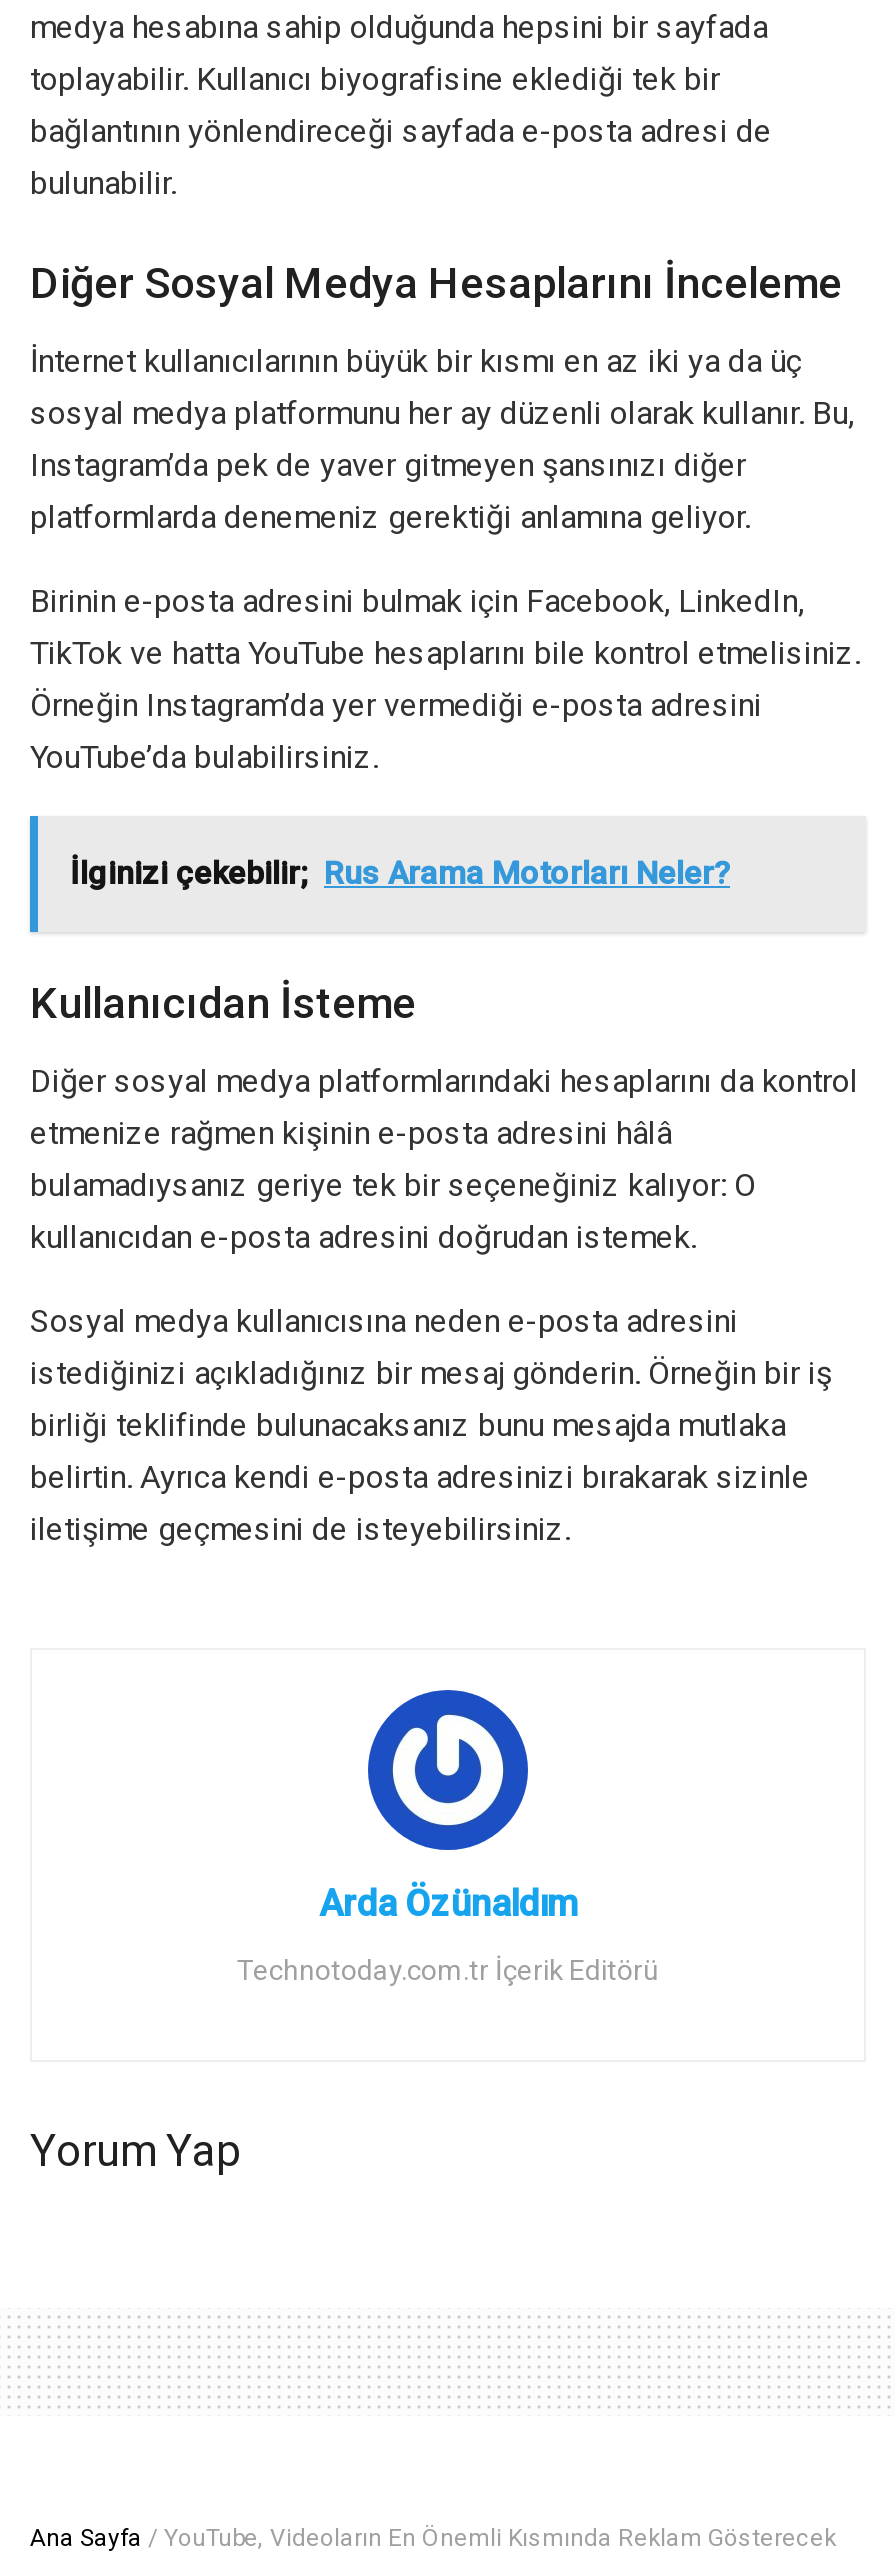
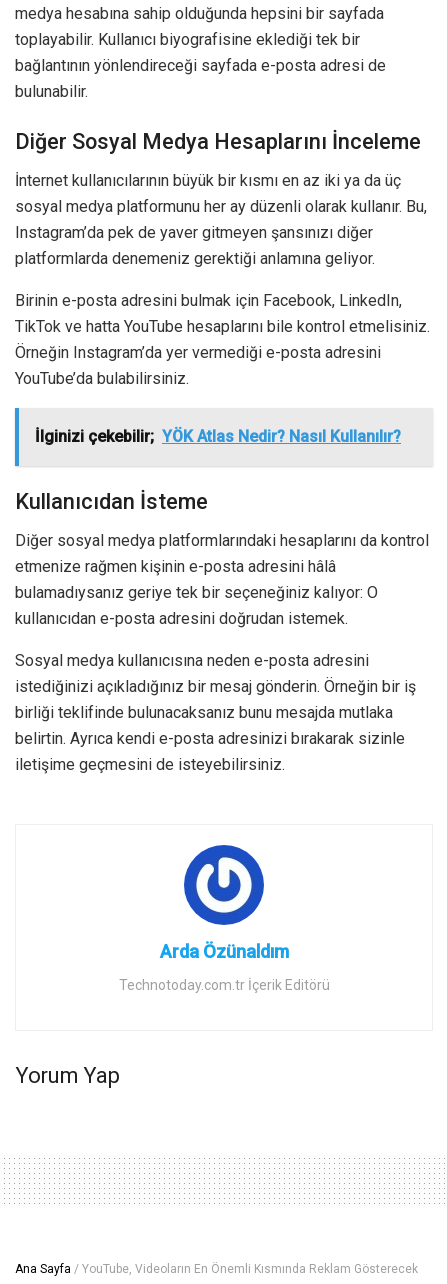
- İlginizi çekebilir; Rus Arama Motorları Neler?
+ İlginizi çekebilir; YÖK Atlas Nedir? Nasıl Kullanılır?
